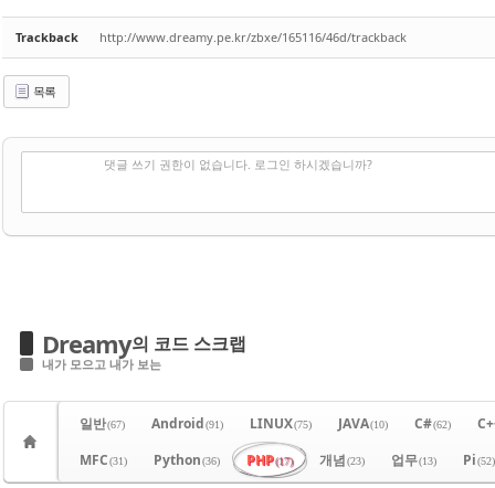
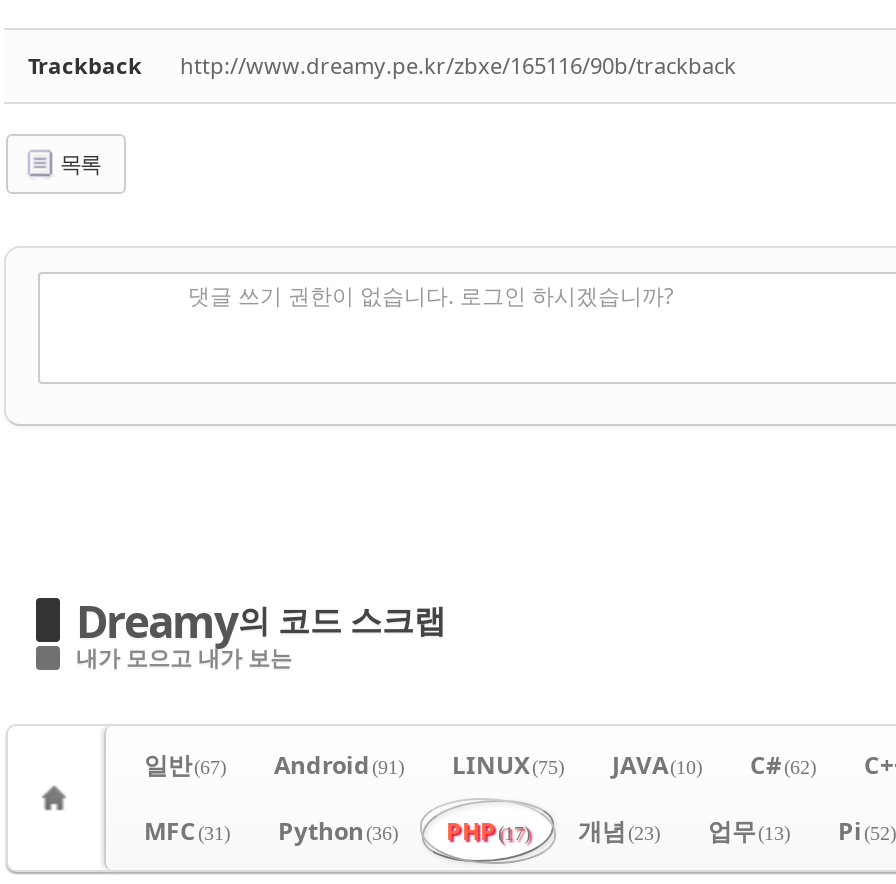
- http://www.dreamy.pe.kr/zbxe/165116/46d/trackback
+ http://www.dreamy.pe.kr/zbxe/165116/90b/trackback
